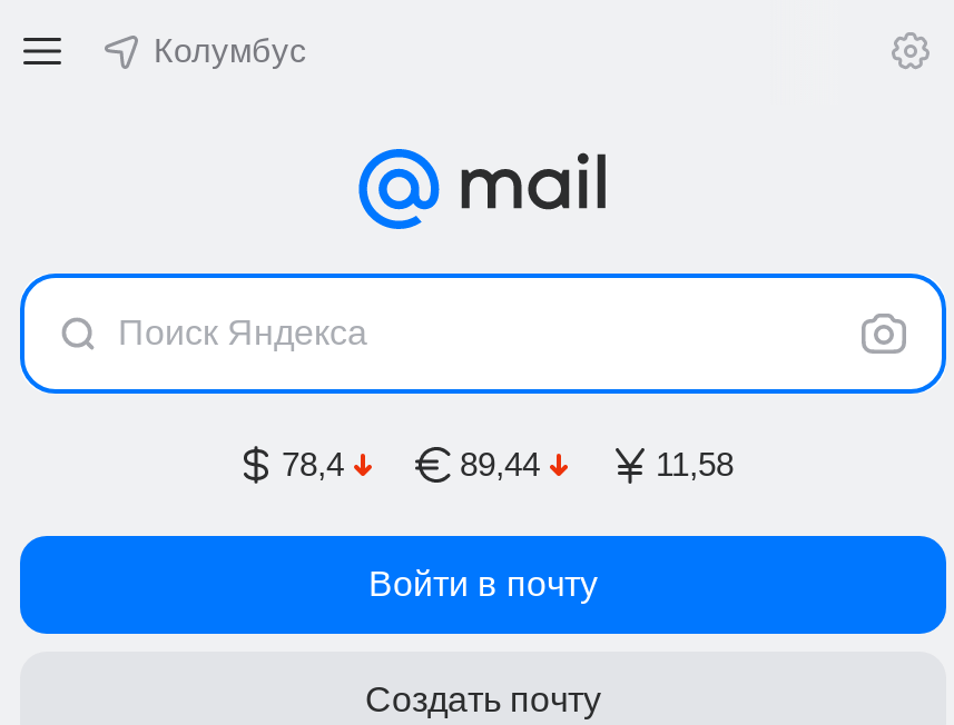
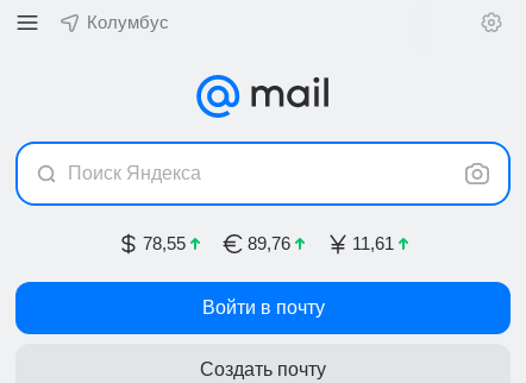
- 78,4
+ 78,55

- 89,44
+ 89,76

- 11,58
+ 11,61
